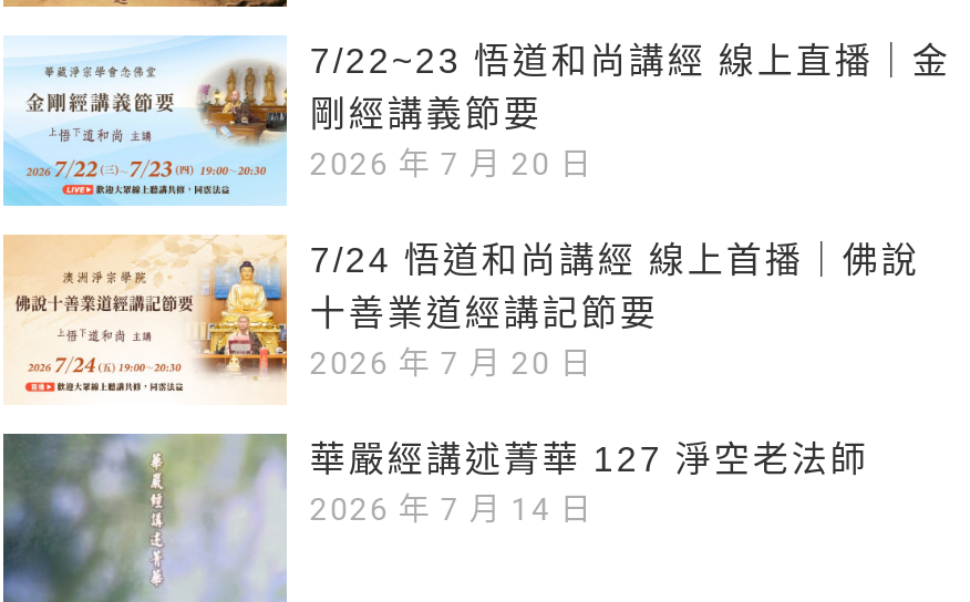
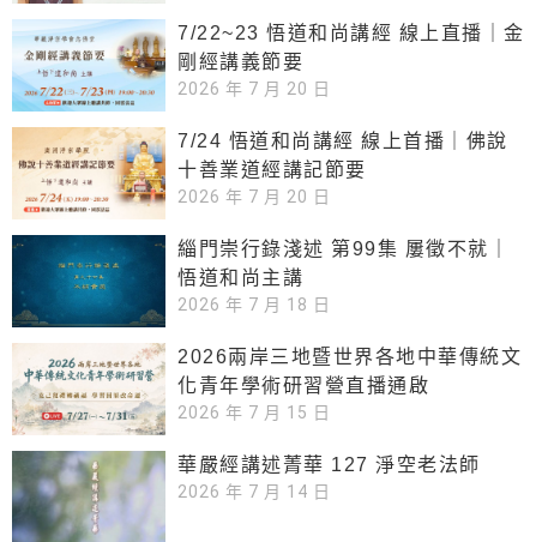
+ [image]
+ 緇門崇行錄淺述 第99集 屢徵不就｜
+ 悟道和尚主講
+ 2026 年 7 月 18 日
+ 2026兩岸三地暨世界各地中華傳統文
+ 化青年學術研習營直播通啟
+ 2026 年 7 月 15 日

+ [image]
